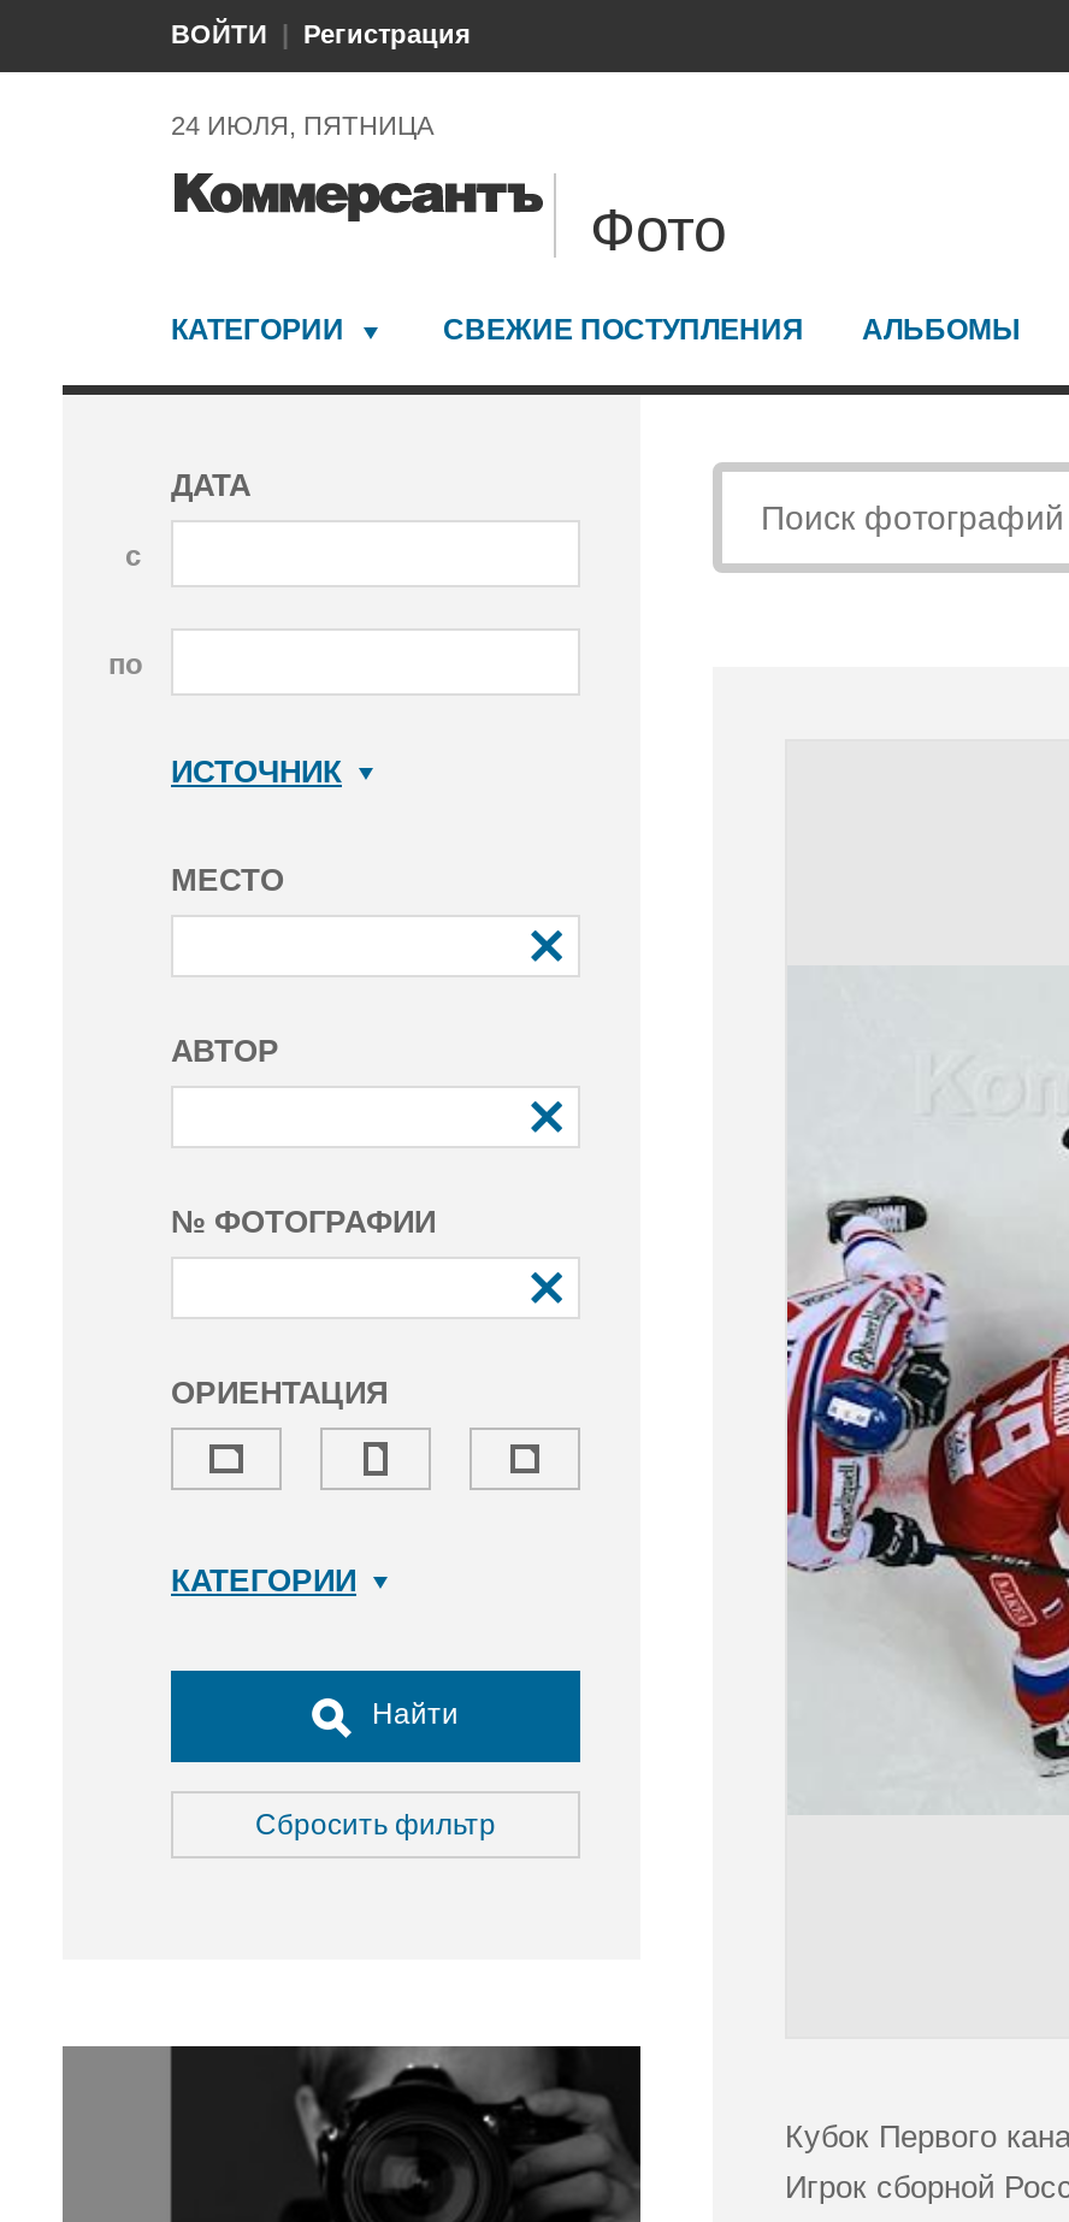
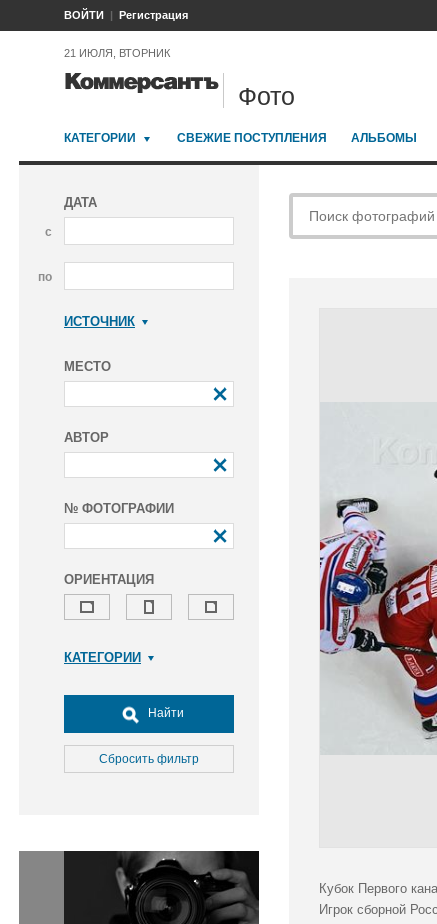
- 24 ИЮЛЯ, ПЯТНИЦА
+ 21 ИЮЛЯ, ВТОРНИК
